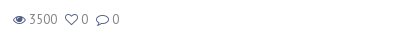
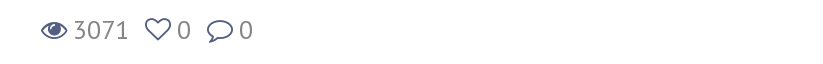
- 3500 0 0
+ 3071 0 0
